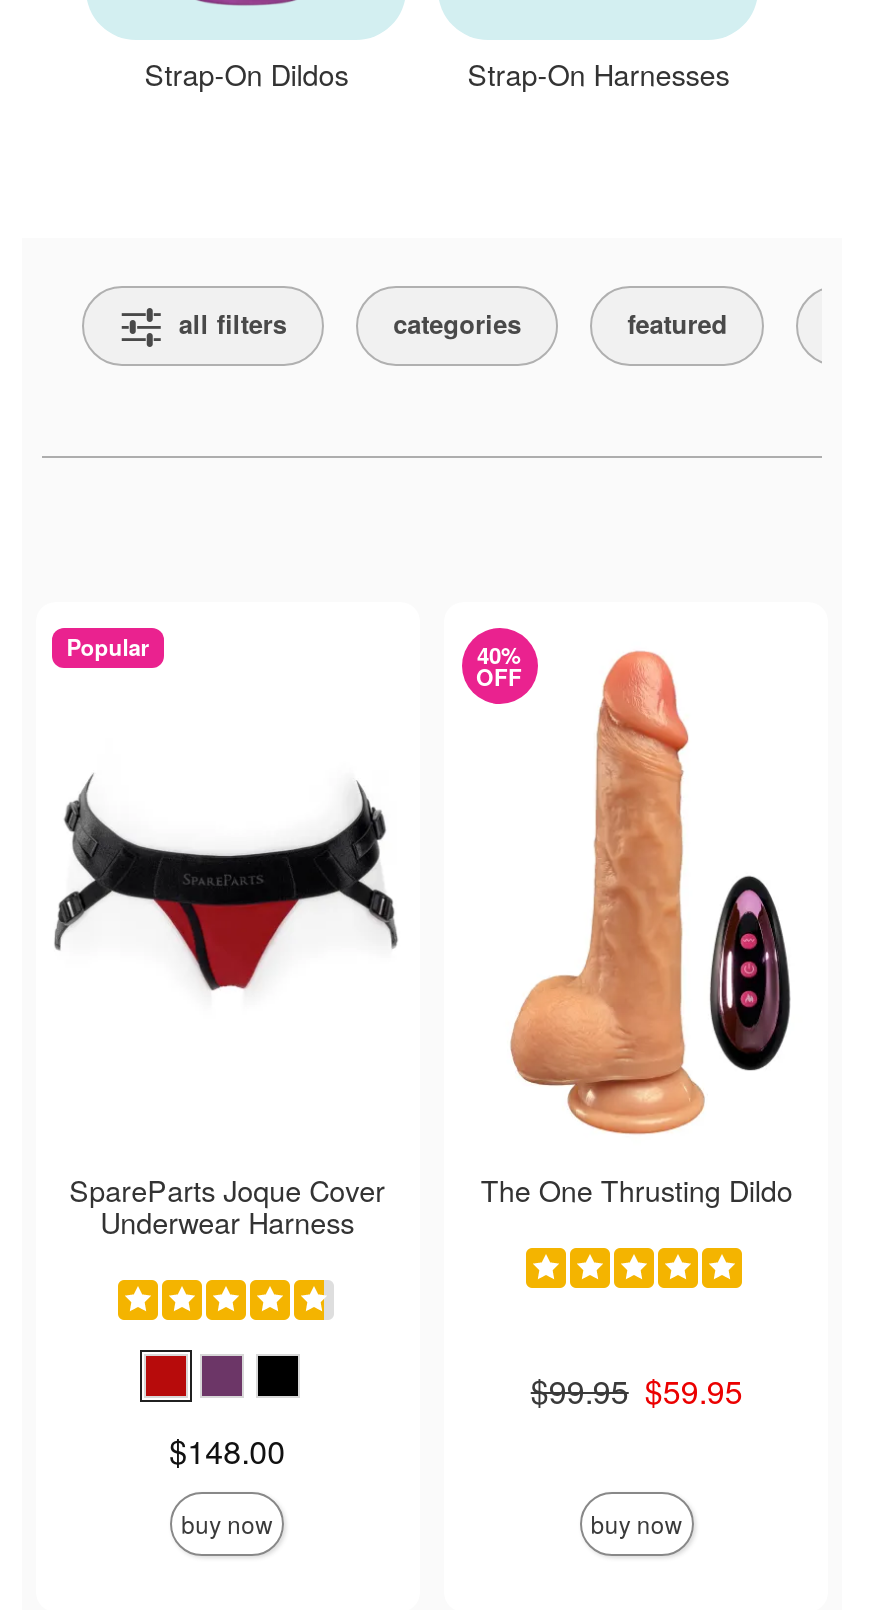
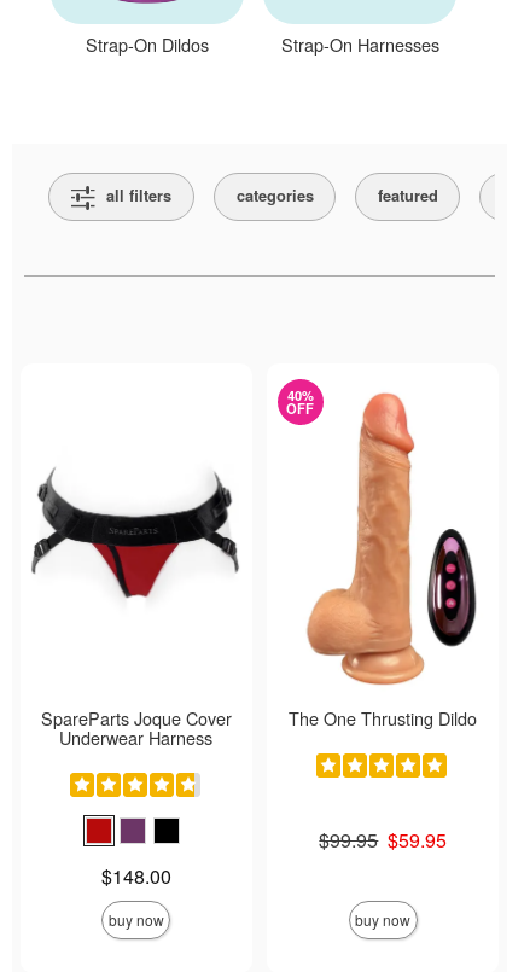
- Popular
